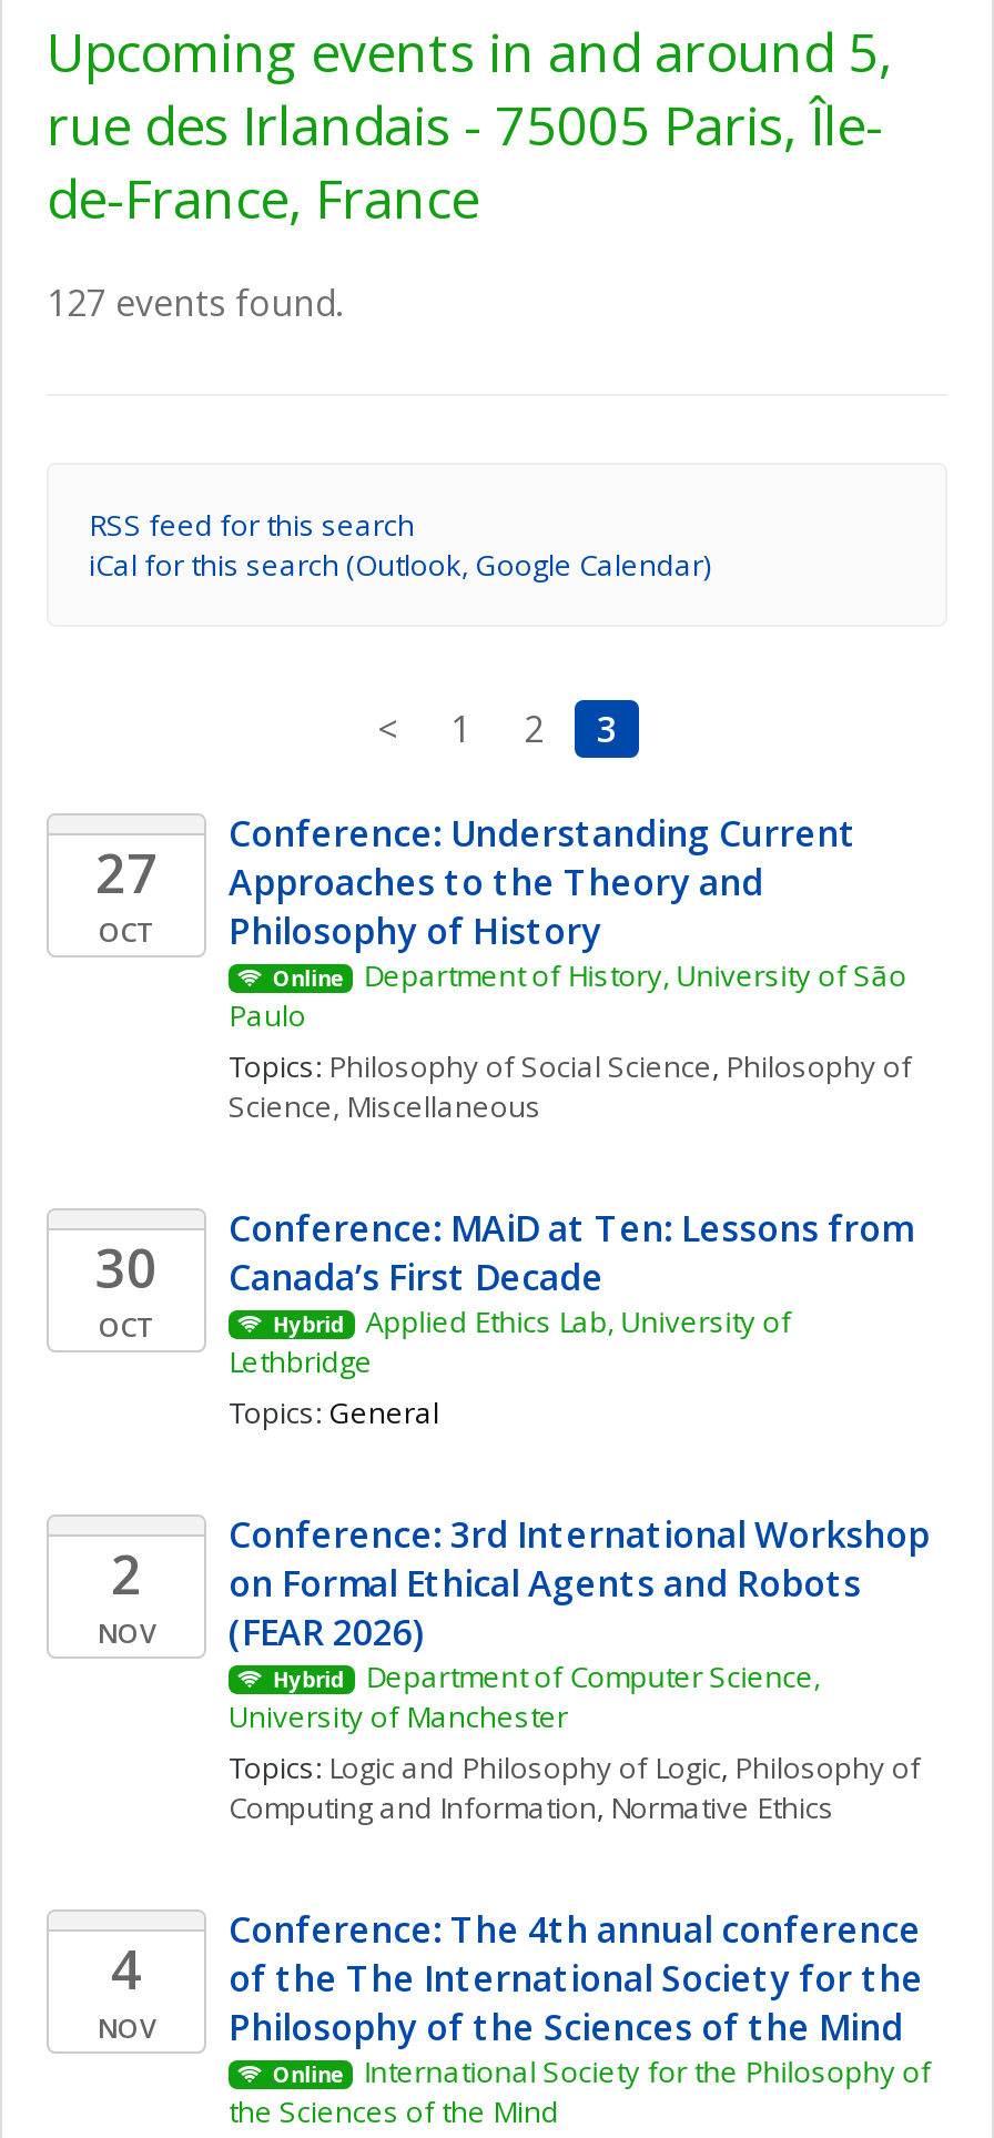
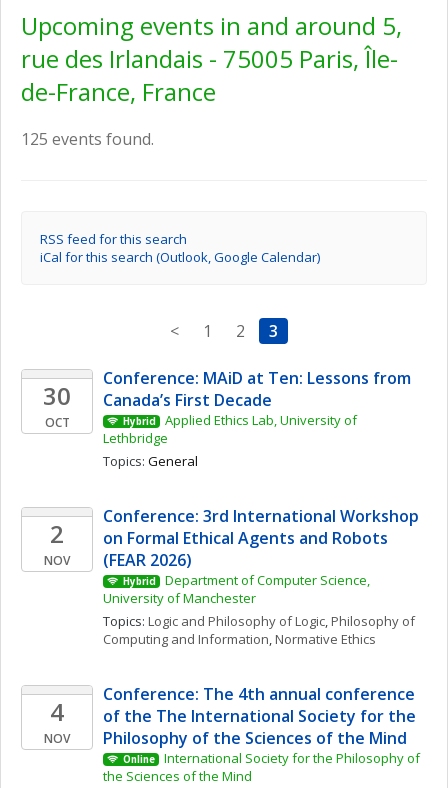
- 127 events found.
+ 125 events found.

- Conference: Understanding Current
- Approaches to the Theory and
- Philosophy of History
- Online
- Department of History, University of São
- Paulo
- Topics: Philosophy of Social Science, Philosophy of
- Science, Miscellaneous

- 27
- OCT
